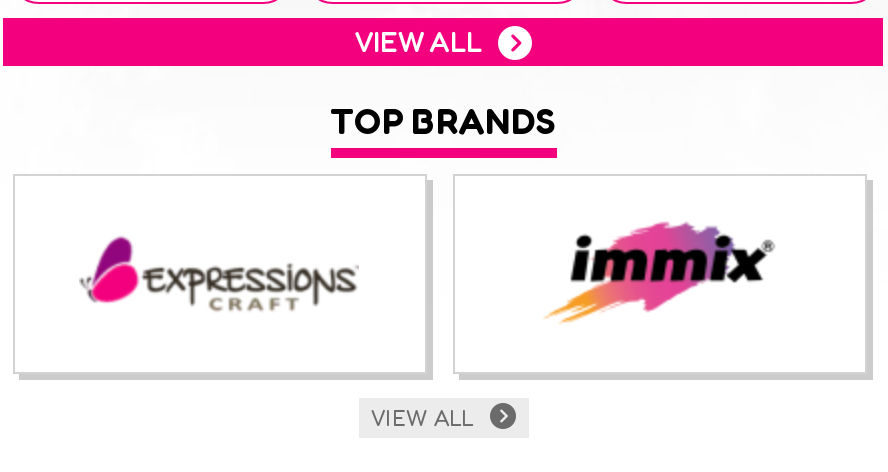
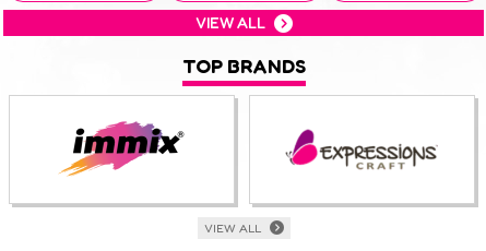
- [image]
+ [image]

- [image]
+ [image]
